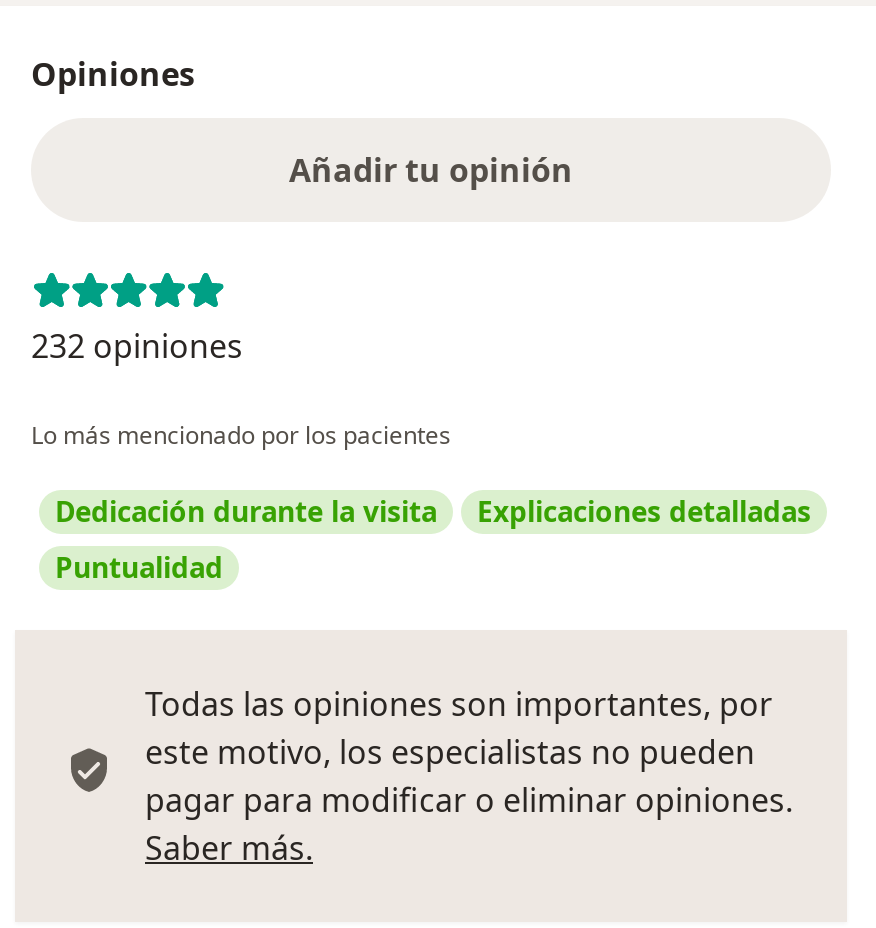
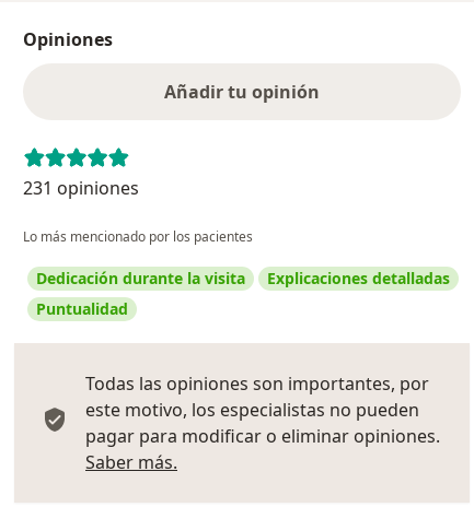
- 232 opiniones
+ 231 opiniones
